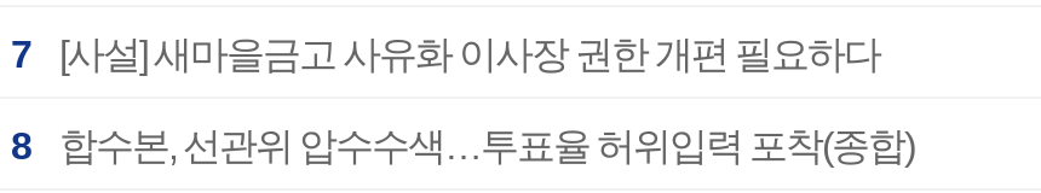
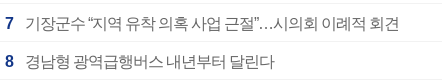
- [사설] 새마을금고 사유화 이사장 권한 개편 필요하다
+ 기장군수 “지역 유착 의혹 사업 근절”…시의회 이례적 회견

- 합수본, 선관위 압수수색…투표율 허위입력 포착(종합)
+ 경남형 광역급행버스 내년부터 달린다
